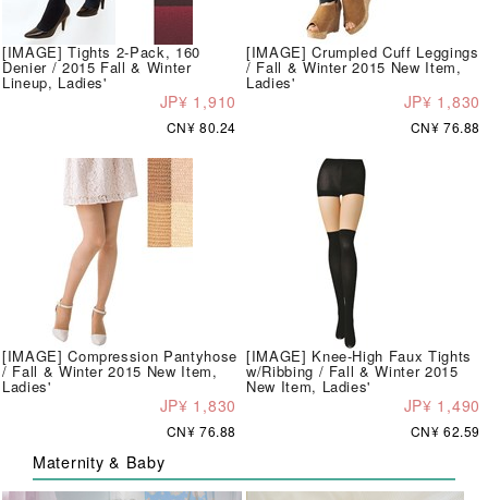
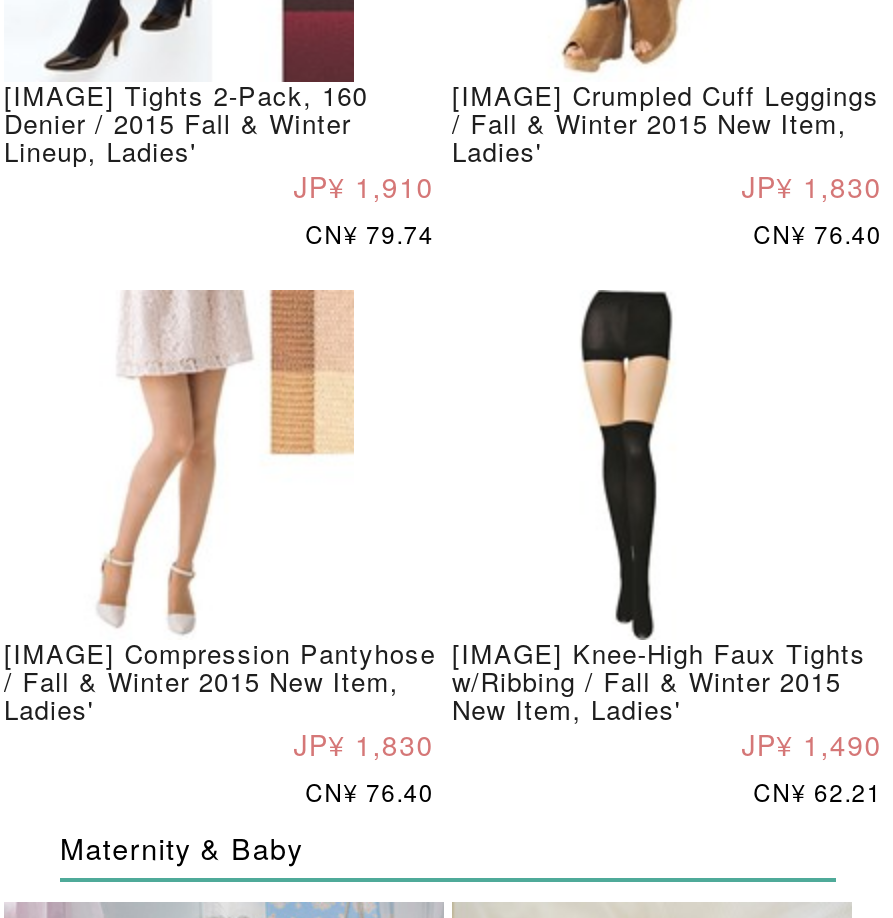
- CN¥ 80.24
+ CN¥ 79.74

- CN¥ 76.88
+ CN¥ 76.40

- CN¥ 76.88
+ CN¥ 76.40

- CN¥ 62.59
+ CN¥ 62.21
